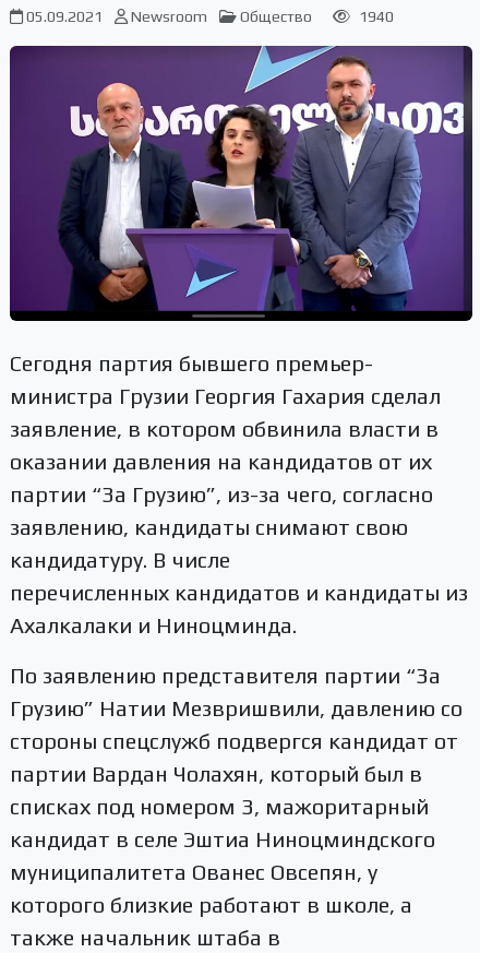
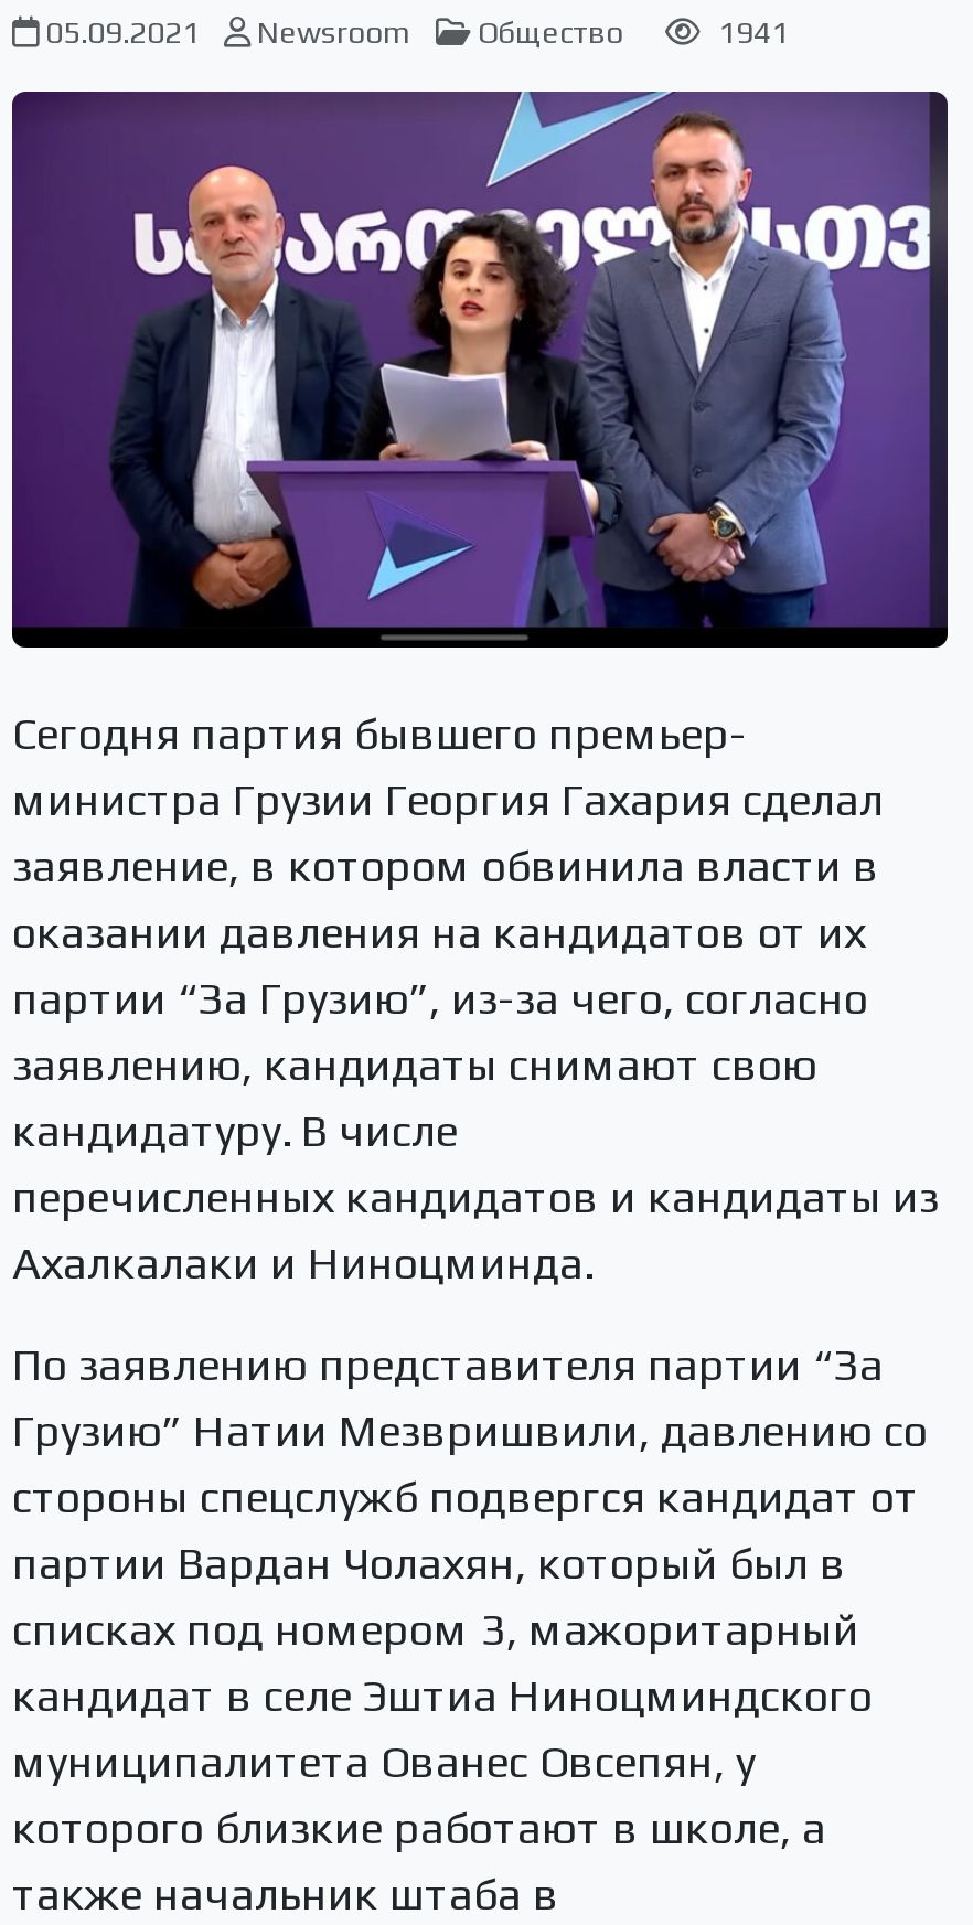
- 1940
+ 1941
